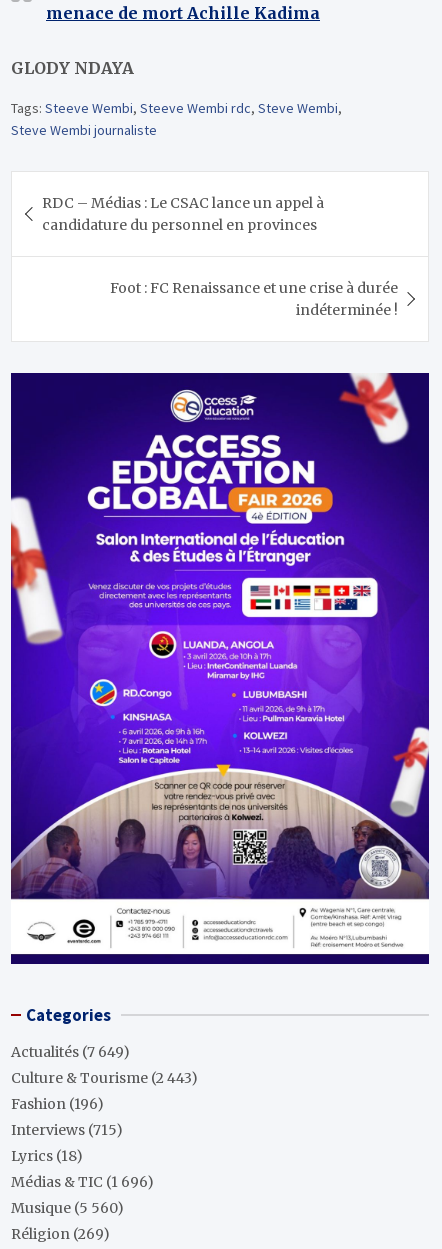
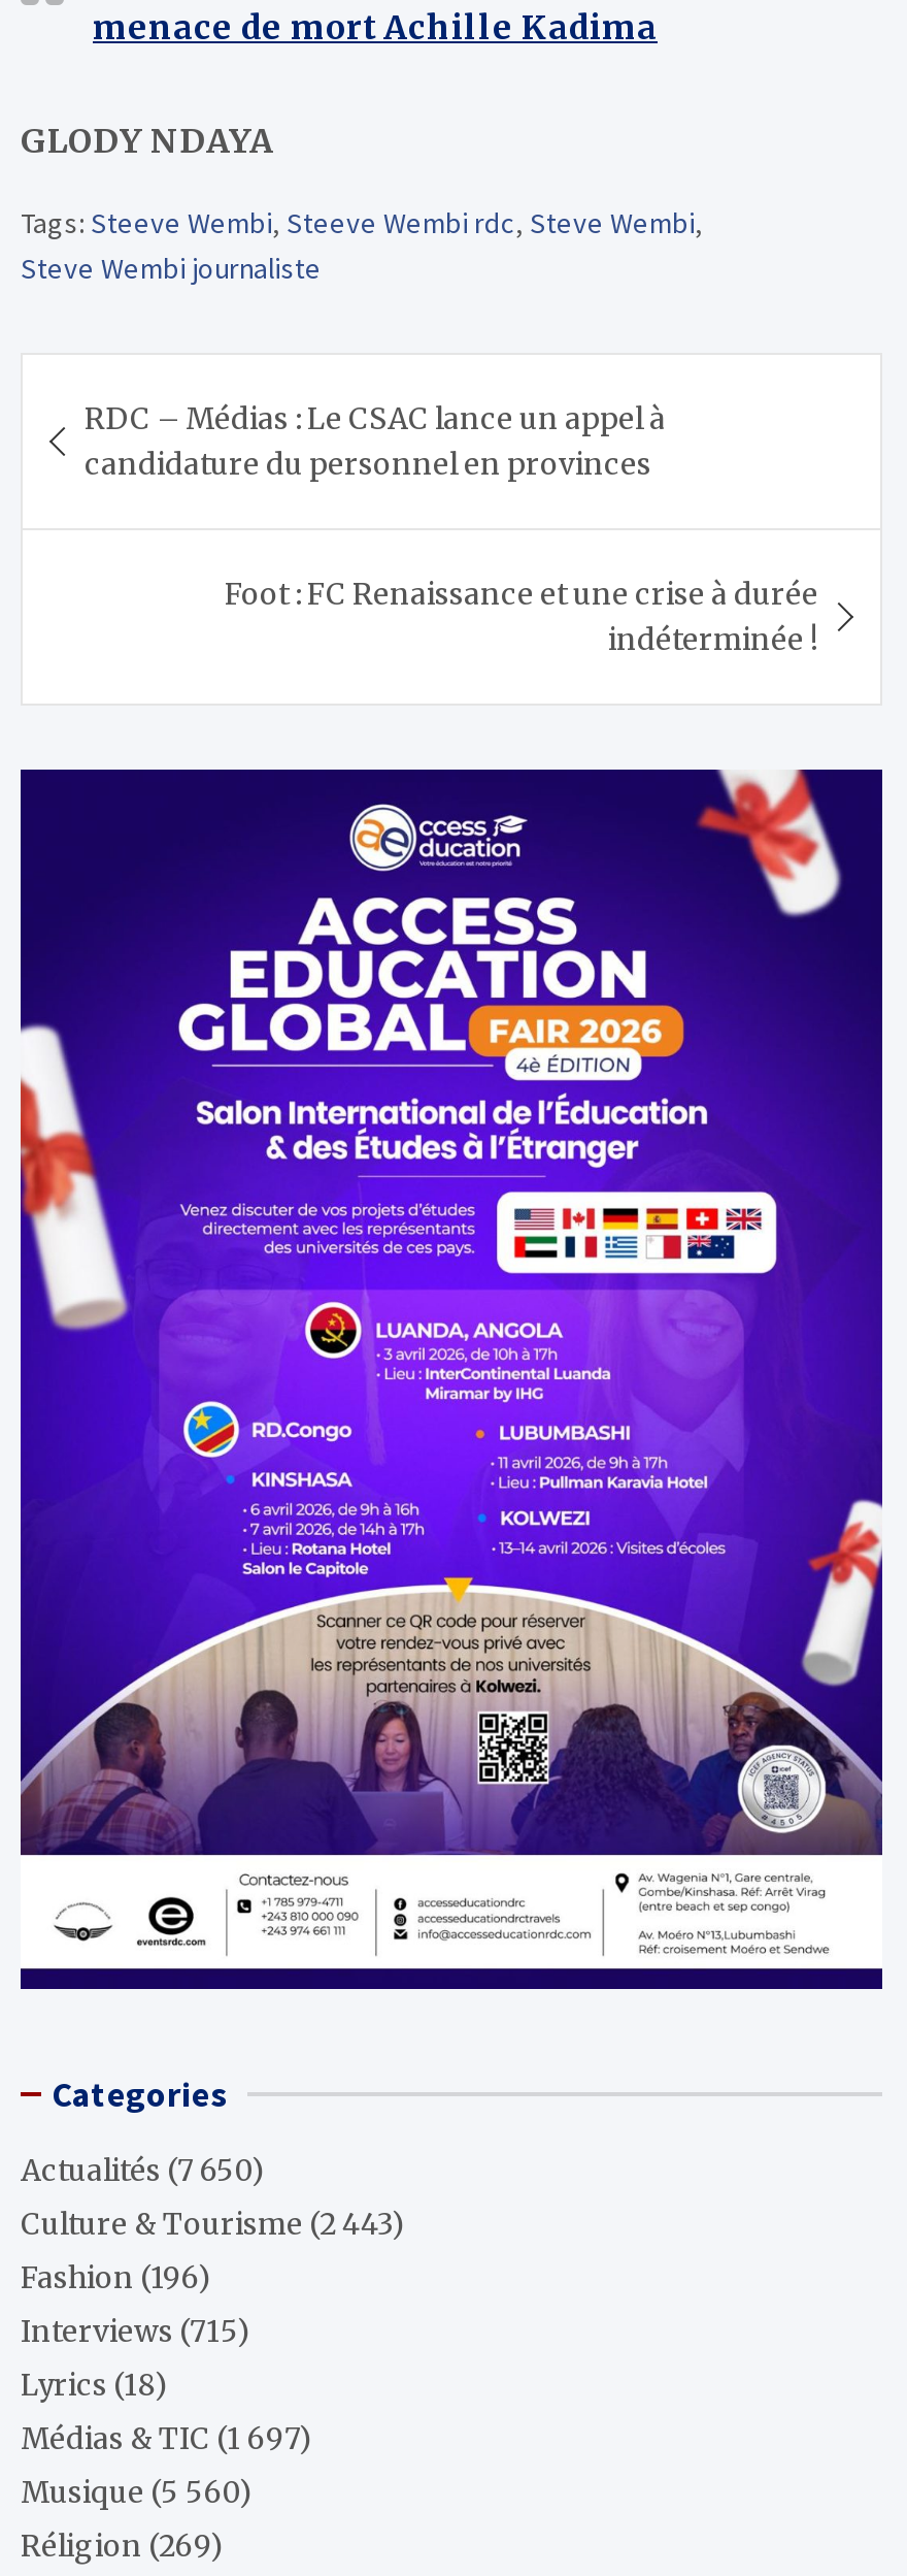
- Actualités (7 649)
+ Actualités (7 650)

- Médias & TIC (1 696)
+ Médias & TIC (1 697)
